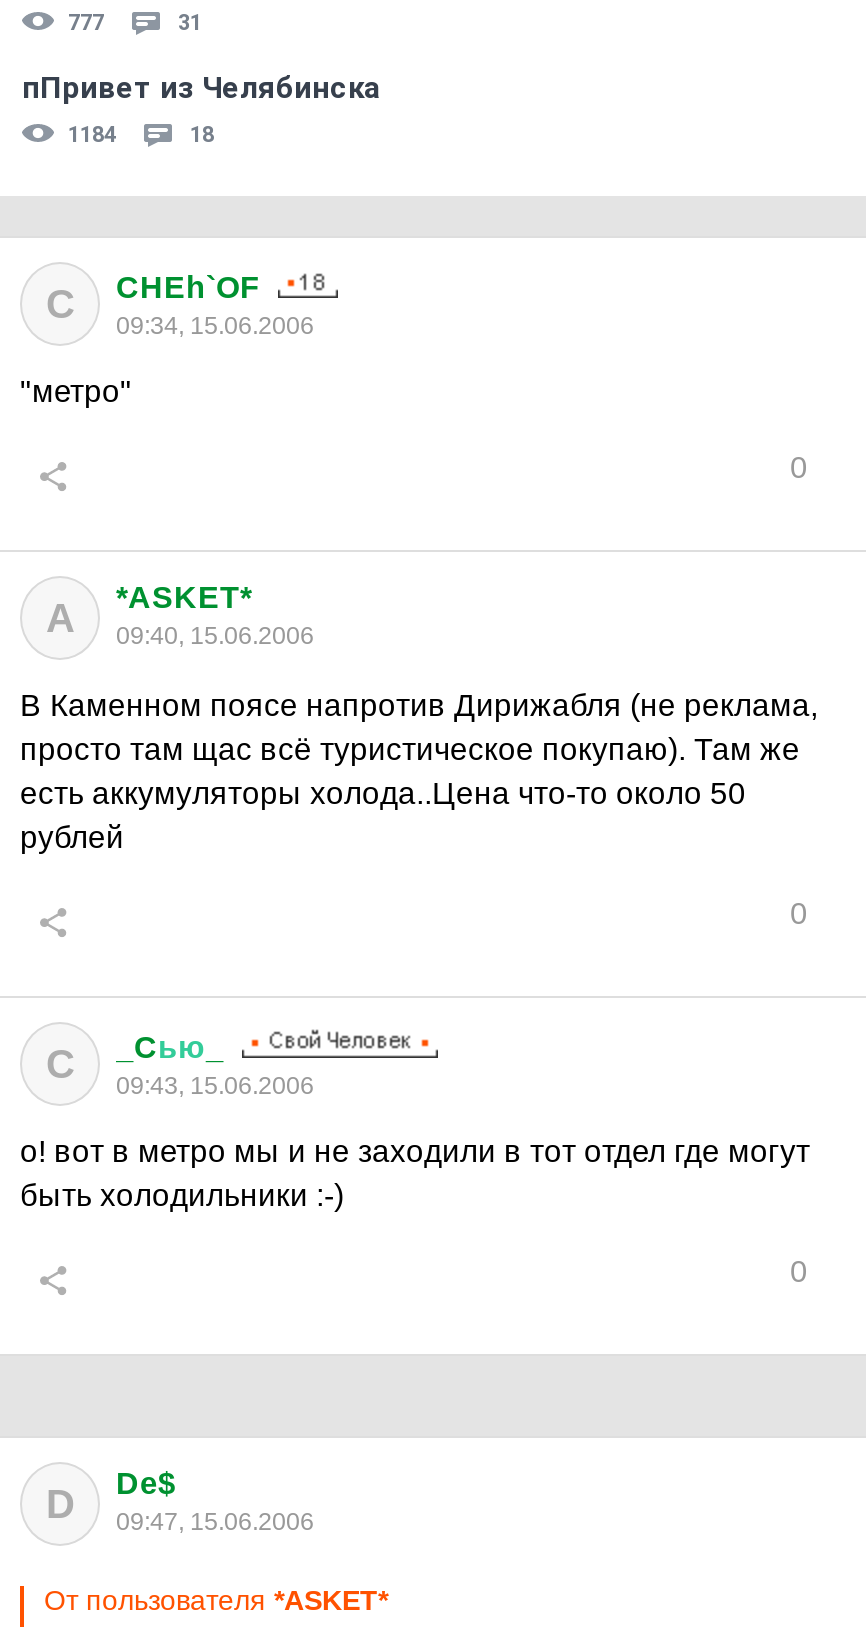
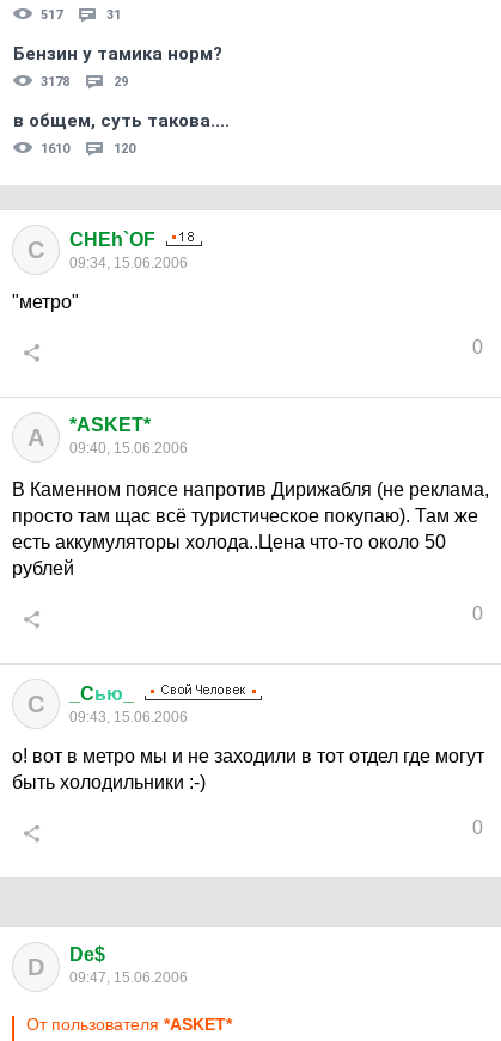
- 777
+ 517

- пПривет из Челябинска
- 1184
- 18
+ Бензин у тамика норм?
+ 3178
+ 29
+ в общем, суть такова....
+ 1610
+ 120
